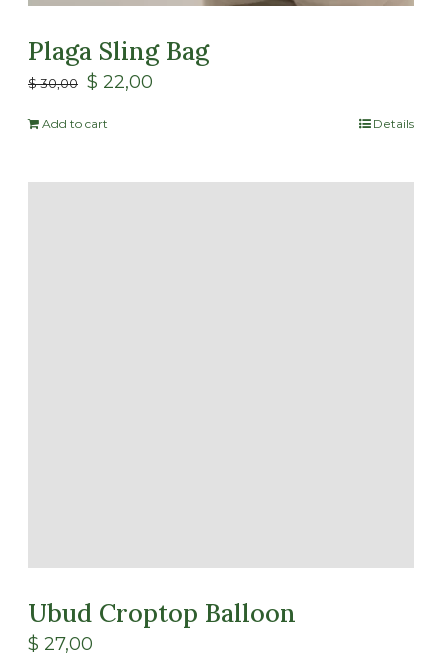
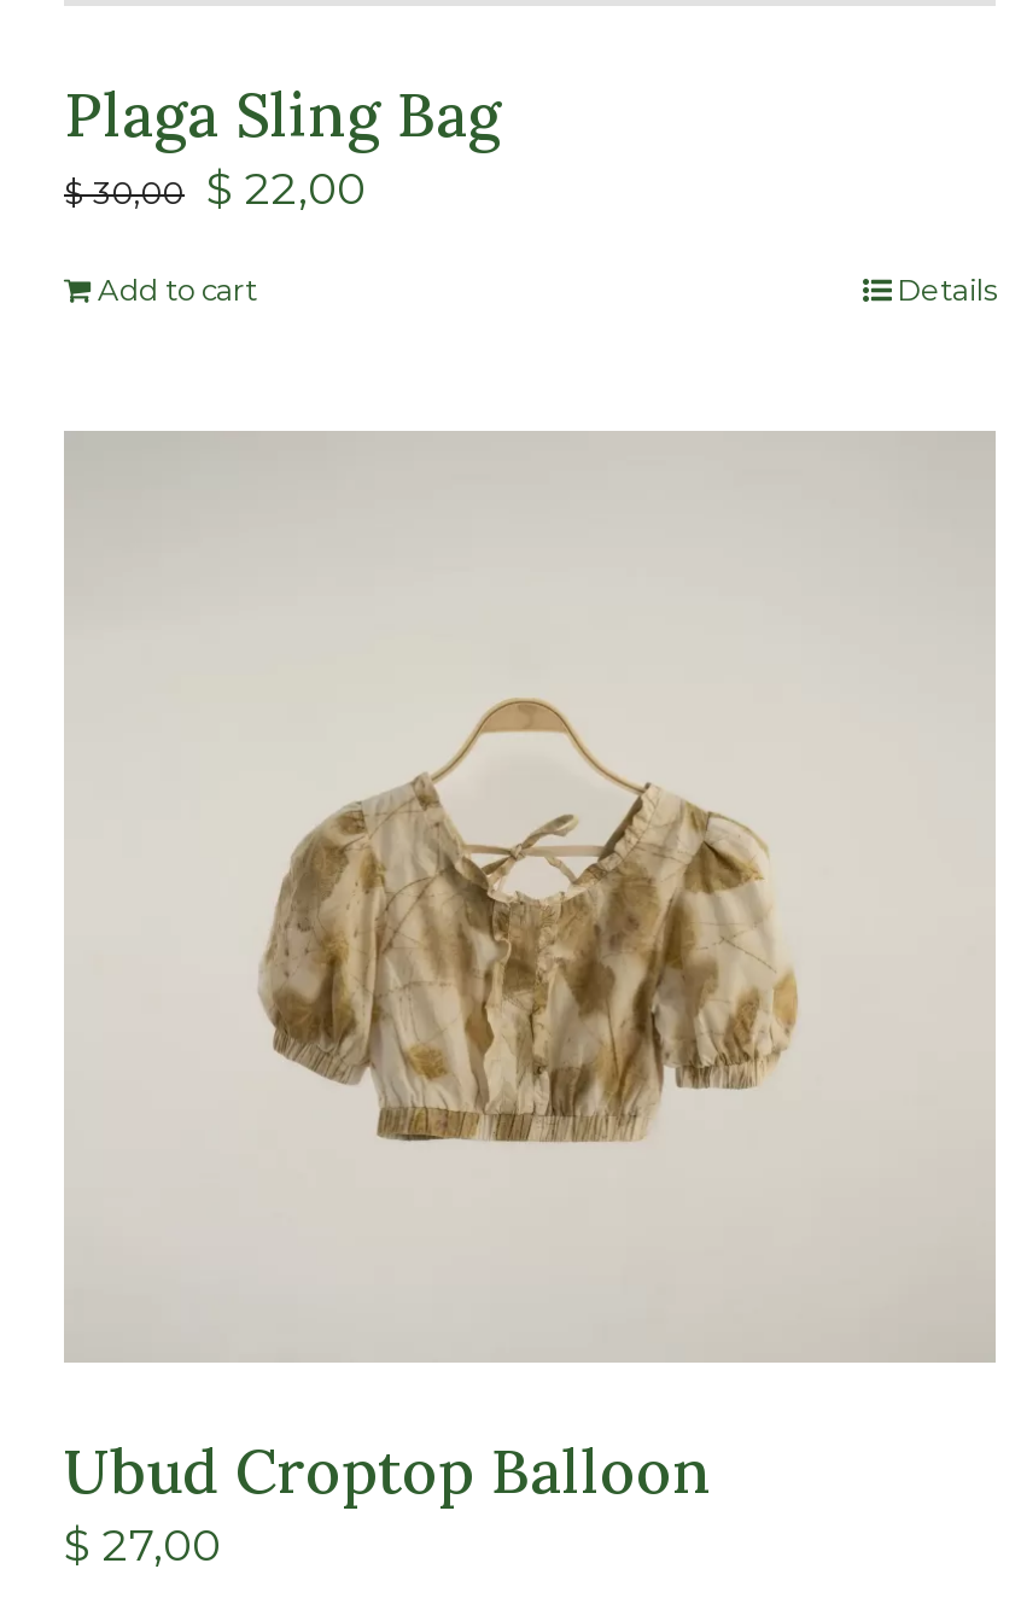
+ [image]
